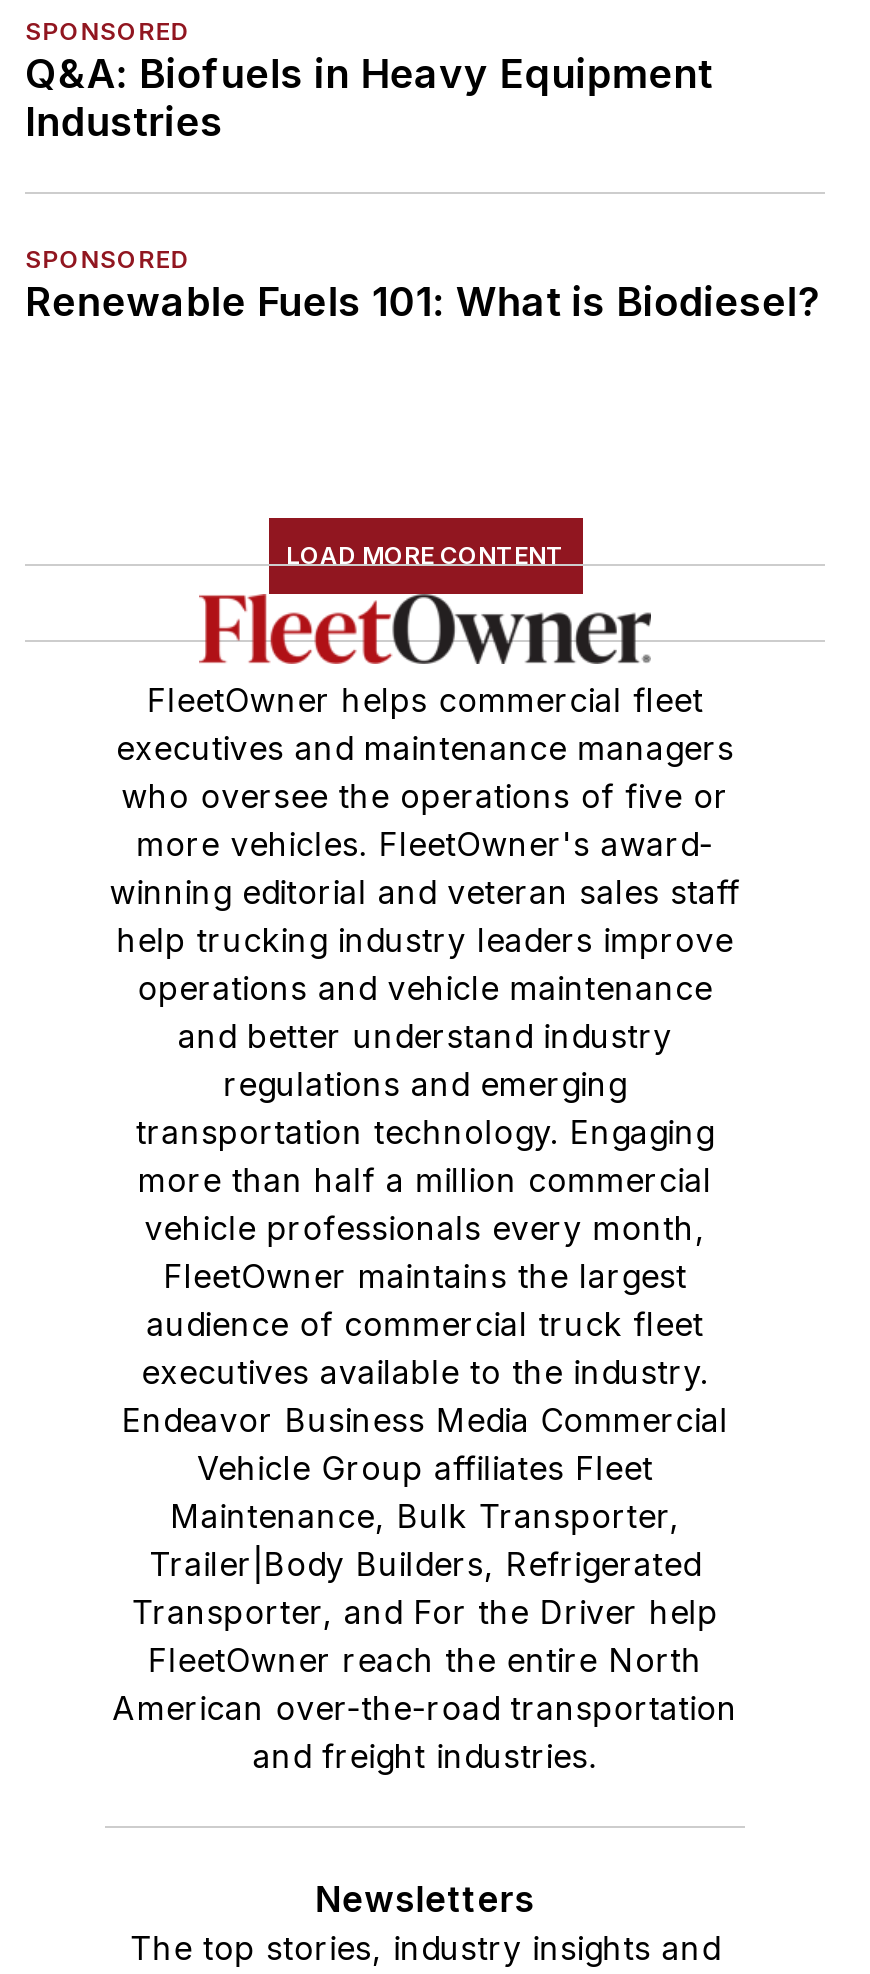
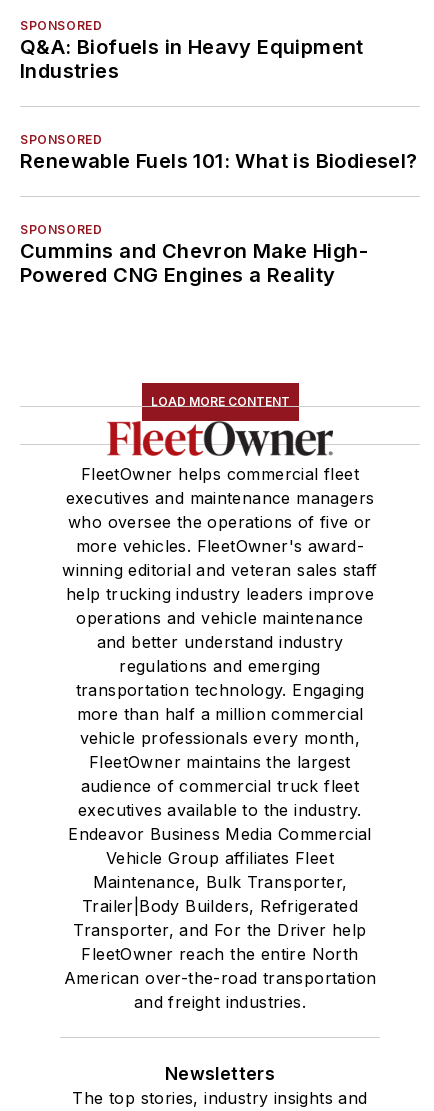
+ SPONSORED
+ Cummins and Chevron Make High-
+ Powered CNG Engines a Reality
